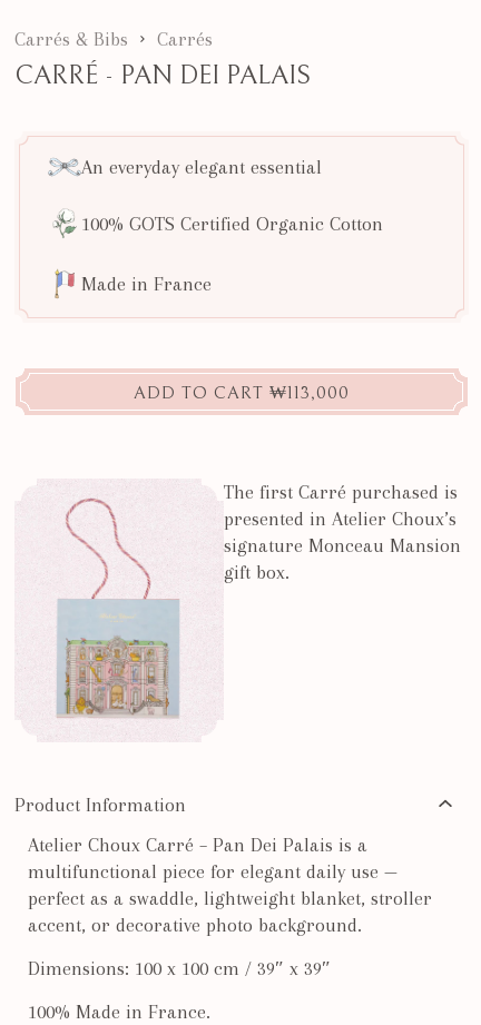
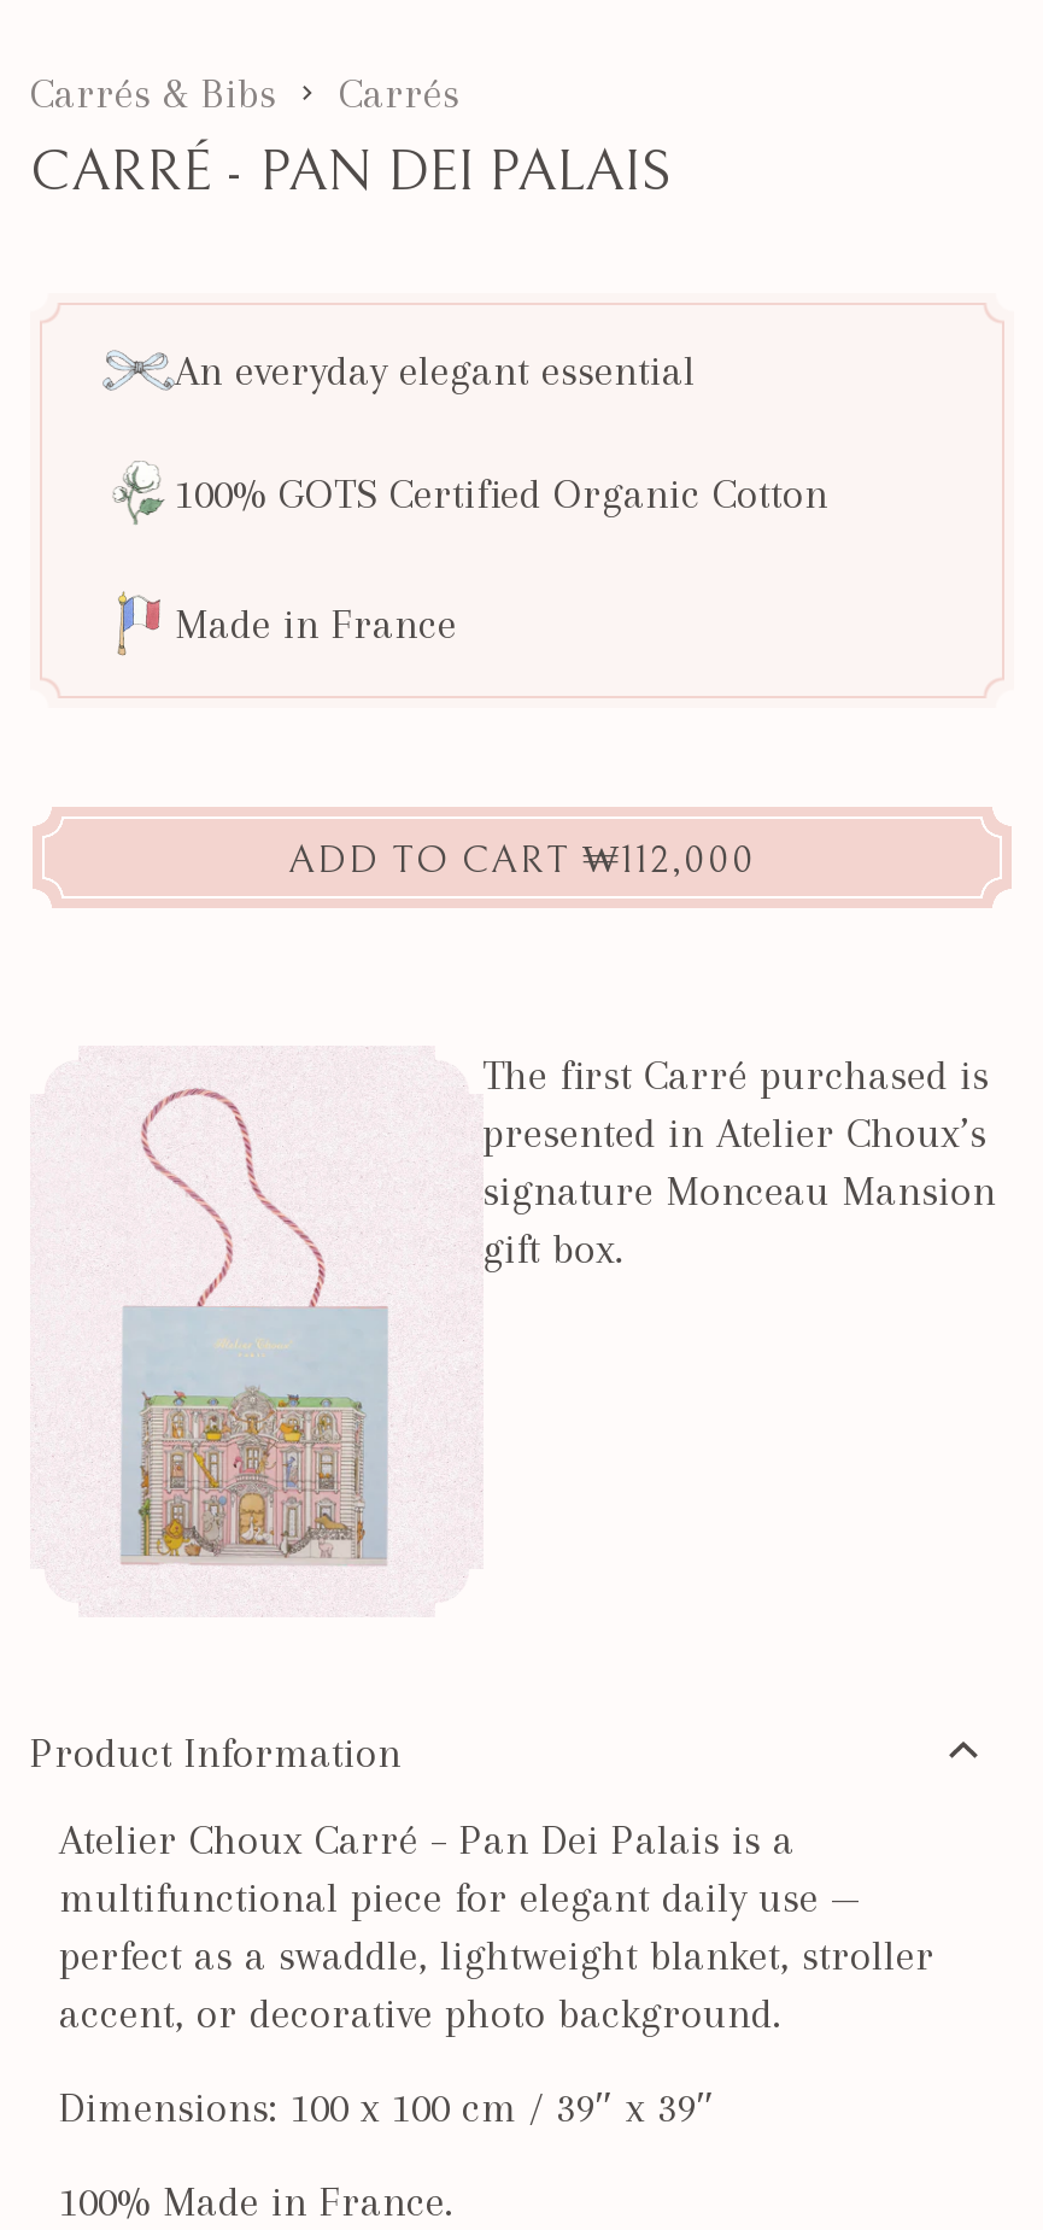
- ADD TO CART ₩113,000
+ ADD TO CART ₩112,000
